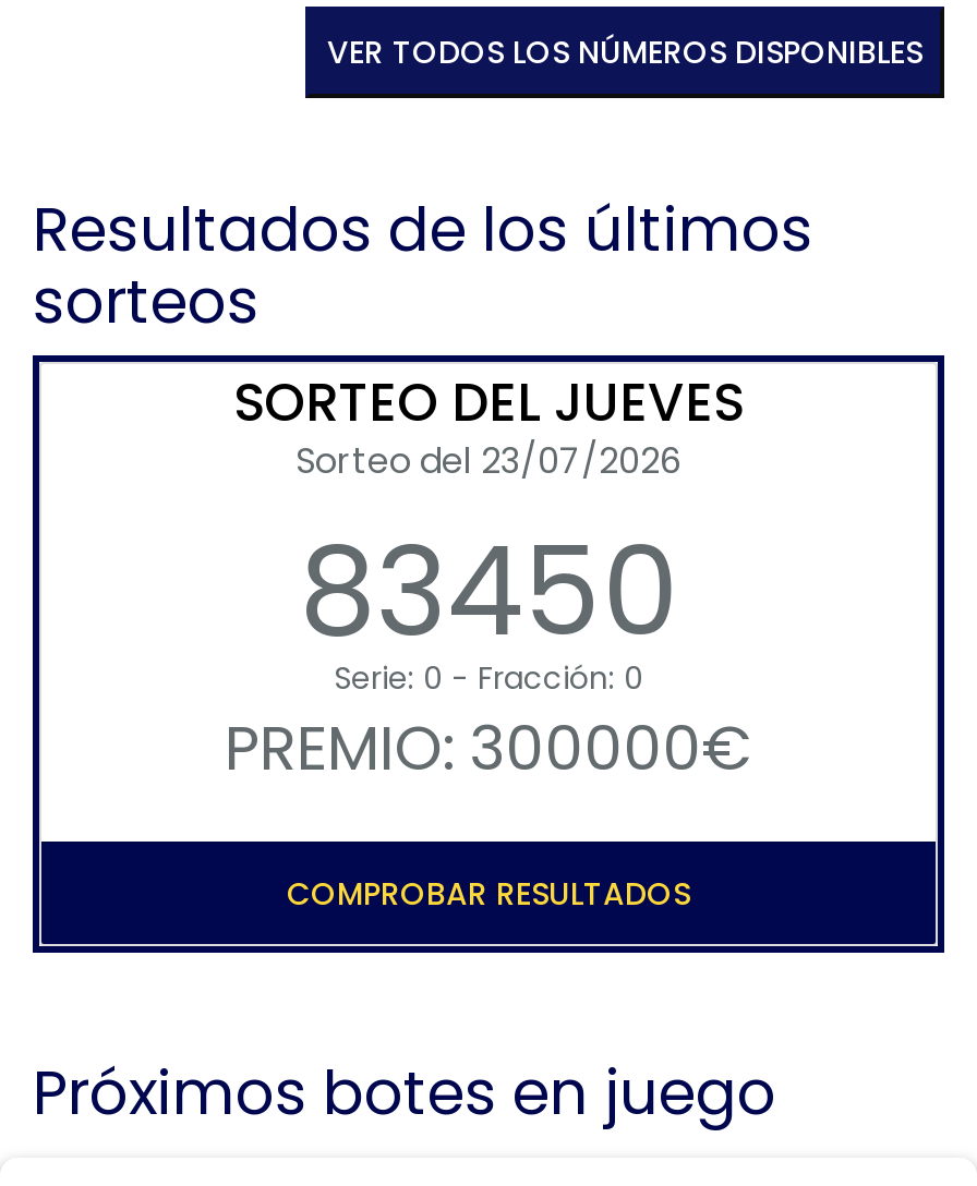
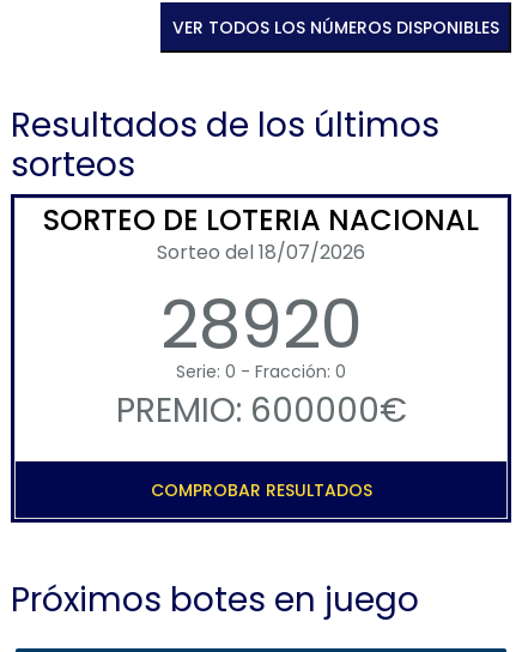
- SORTEO DEL JUEVES
- Sorteo del 23/07/2026
- 83450
+ SORTEO DE LOTERIA NACIONAL
+ Sorteo del 18/07/2026
+ 28920

- PREMIO: 300000€
+ PREMIO: 600000€
